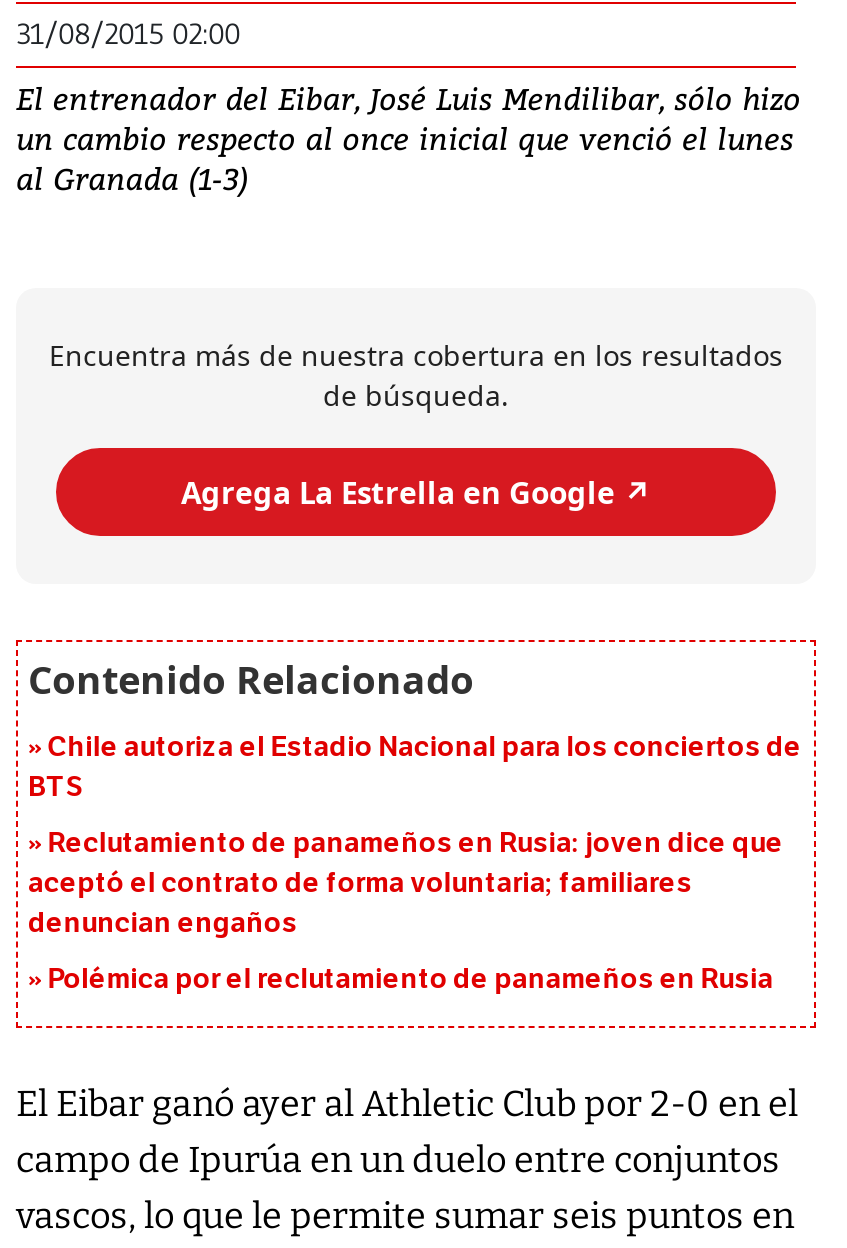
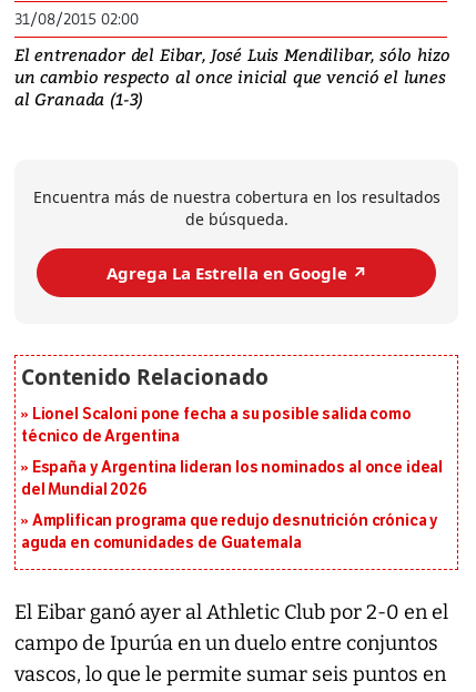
- Chile autoriza el Estadio Nacional para los conciertos de
- BTS
+ Lionel Scaloni pone fecha a su posible salida como
+ técnico de Argentina

- Reclutamiento de panameños en Rusia: joven dice que
- aceptó el contrato de forma voluntaria; familiares
- denuncian engaños
+ España y Argentina lideran los nominados al once ideal
+ del Mundial 2026

- Polémica por el reclutamiento de panameños en Rusia
+ Amplifican programa que redujo desnutrición crónica y
+ aguda en comunidades de Guatemala
